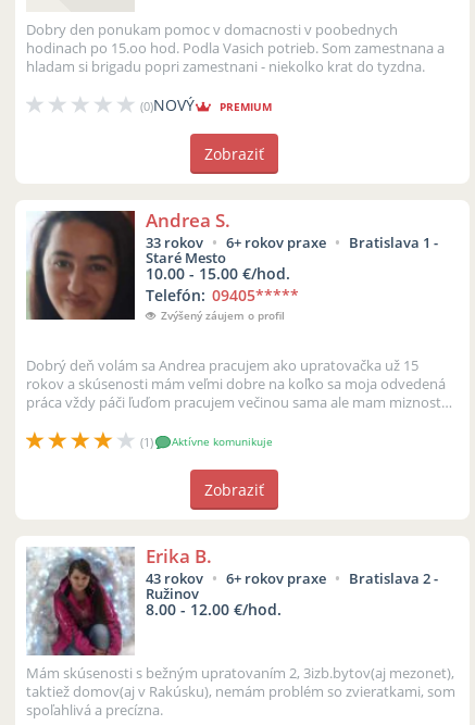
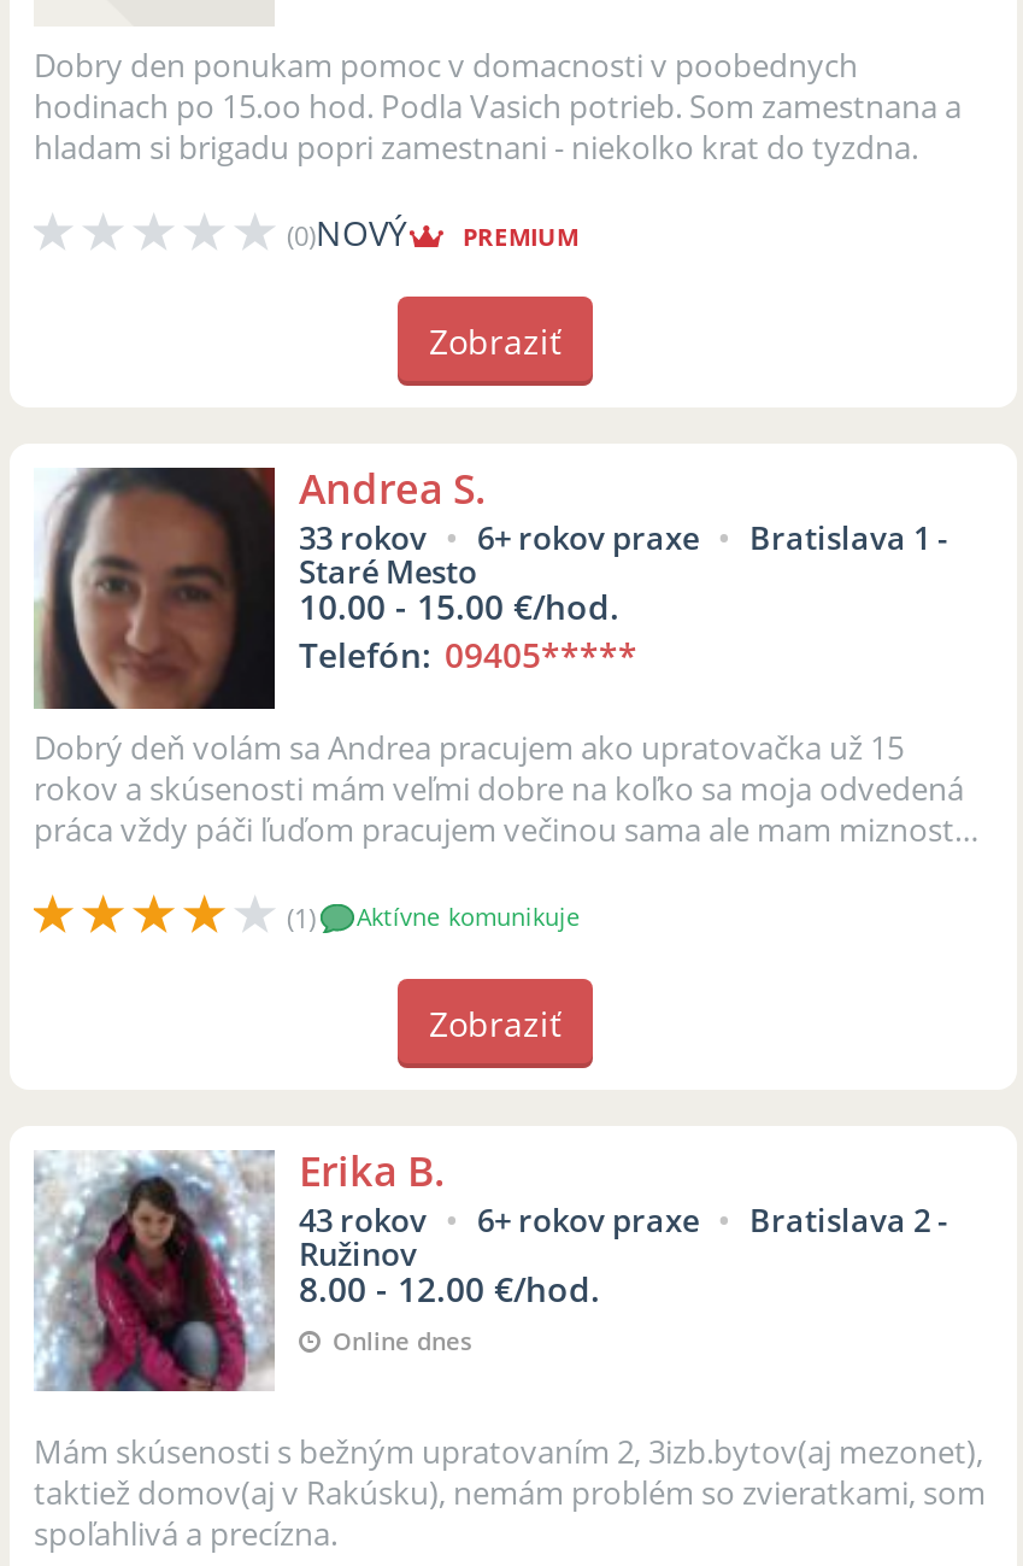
- Zvýšený záujem o profil

+ Online dnes
